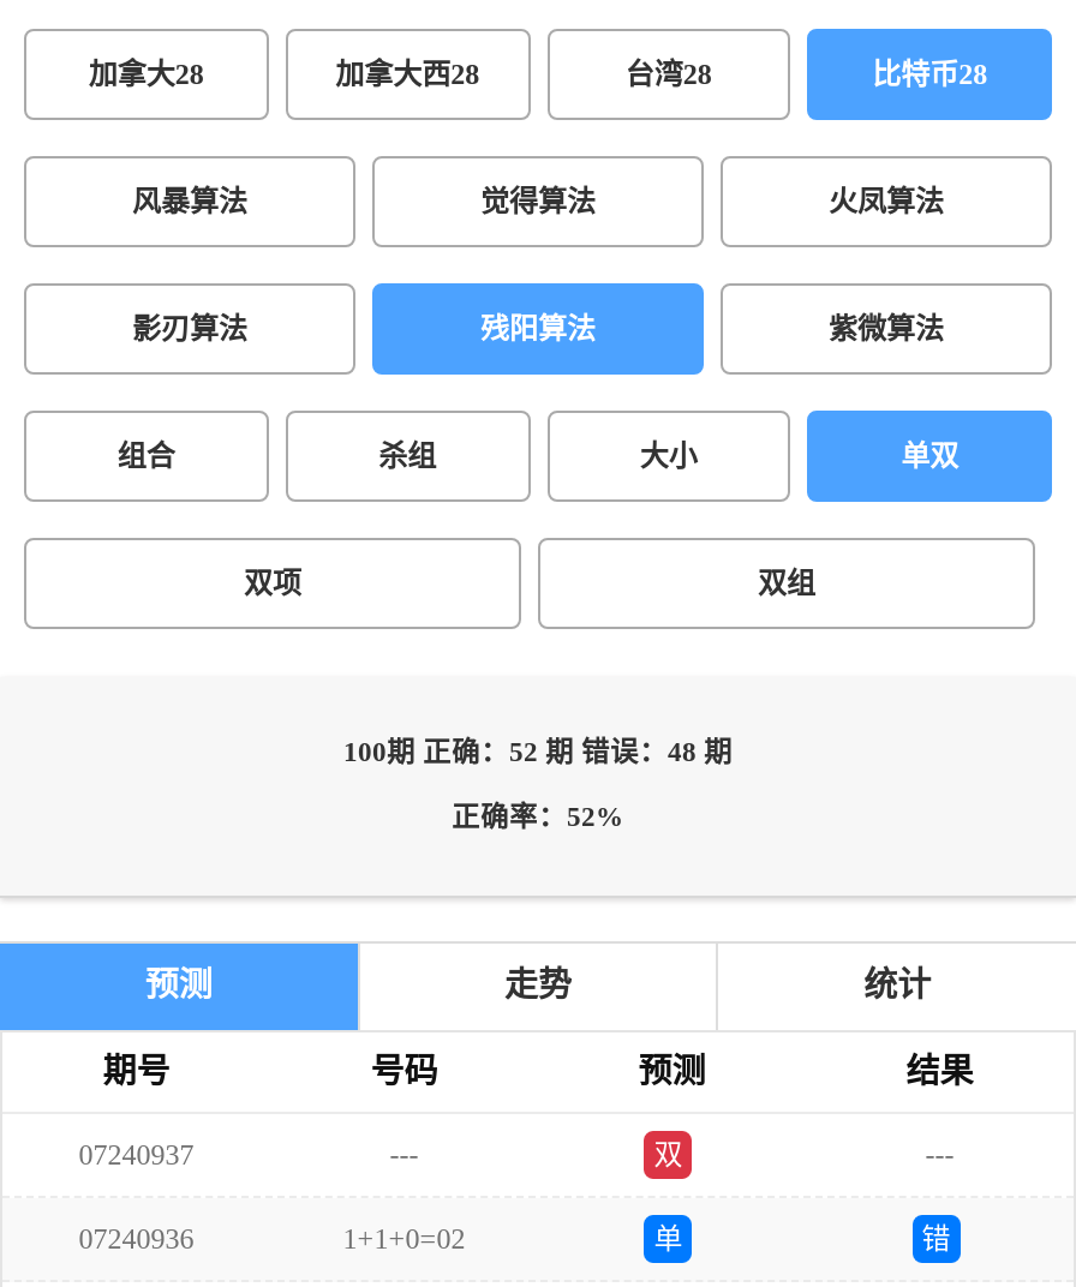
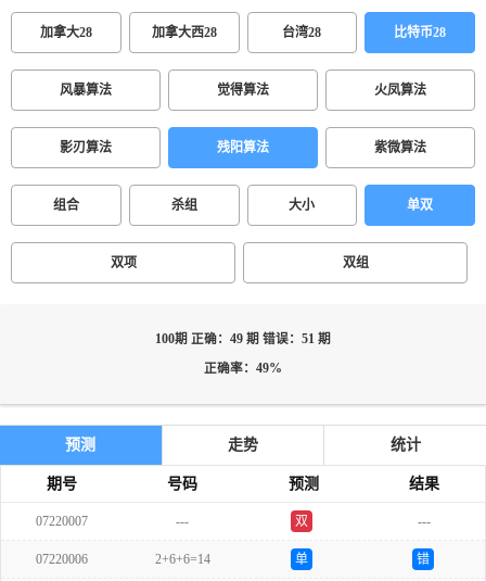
- 100期 正确：52 期 错误：48 期
+ 100期 正确：49 期 错误：51 期

- 正确率：52%
+ 正确率：49%

- 07240937
+ 07220007

- 07240936
+ 07220006

- 1+1+0=02
+ 2+6+6=14
